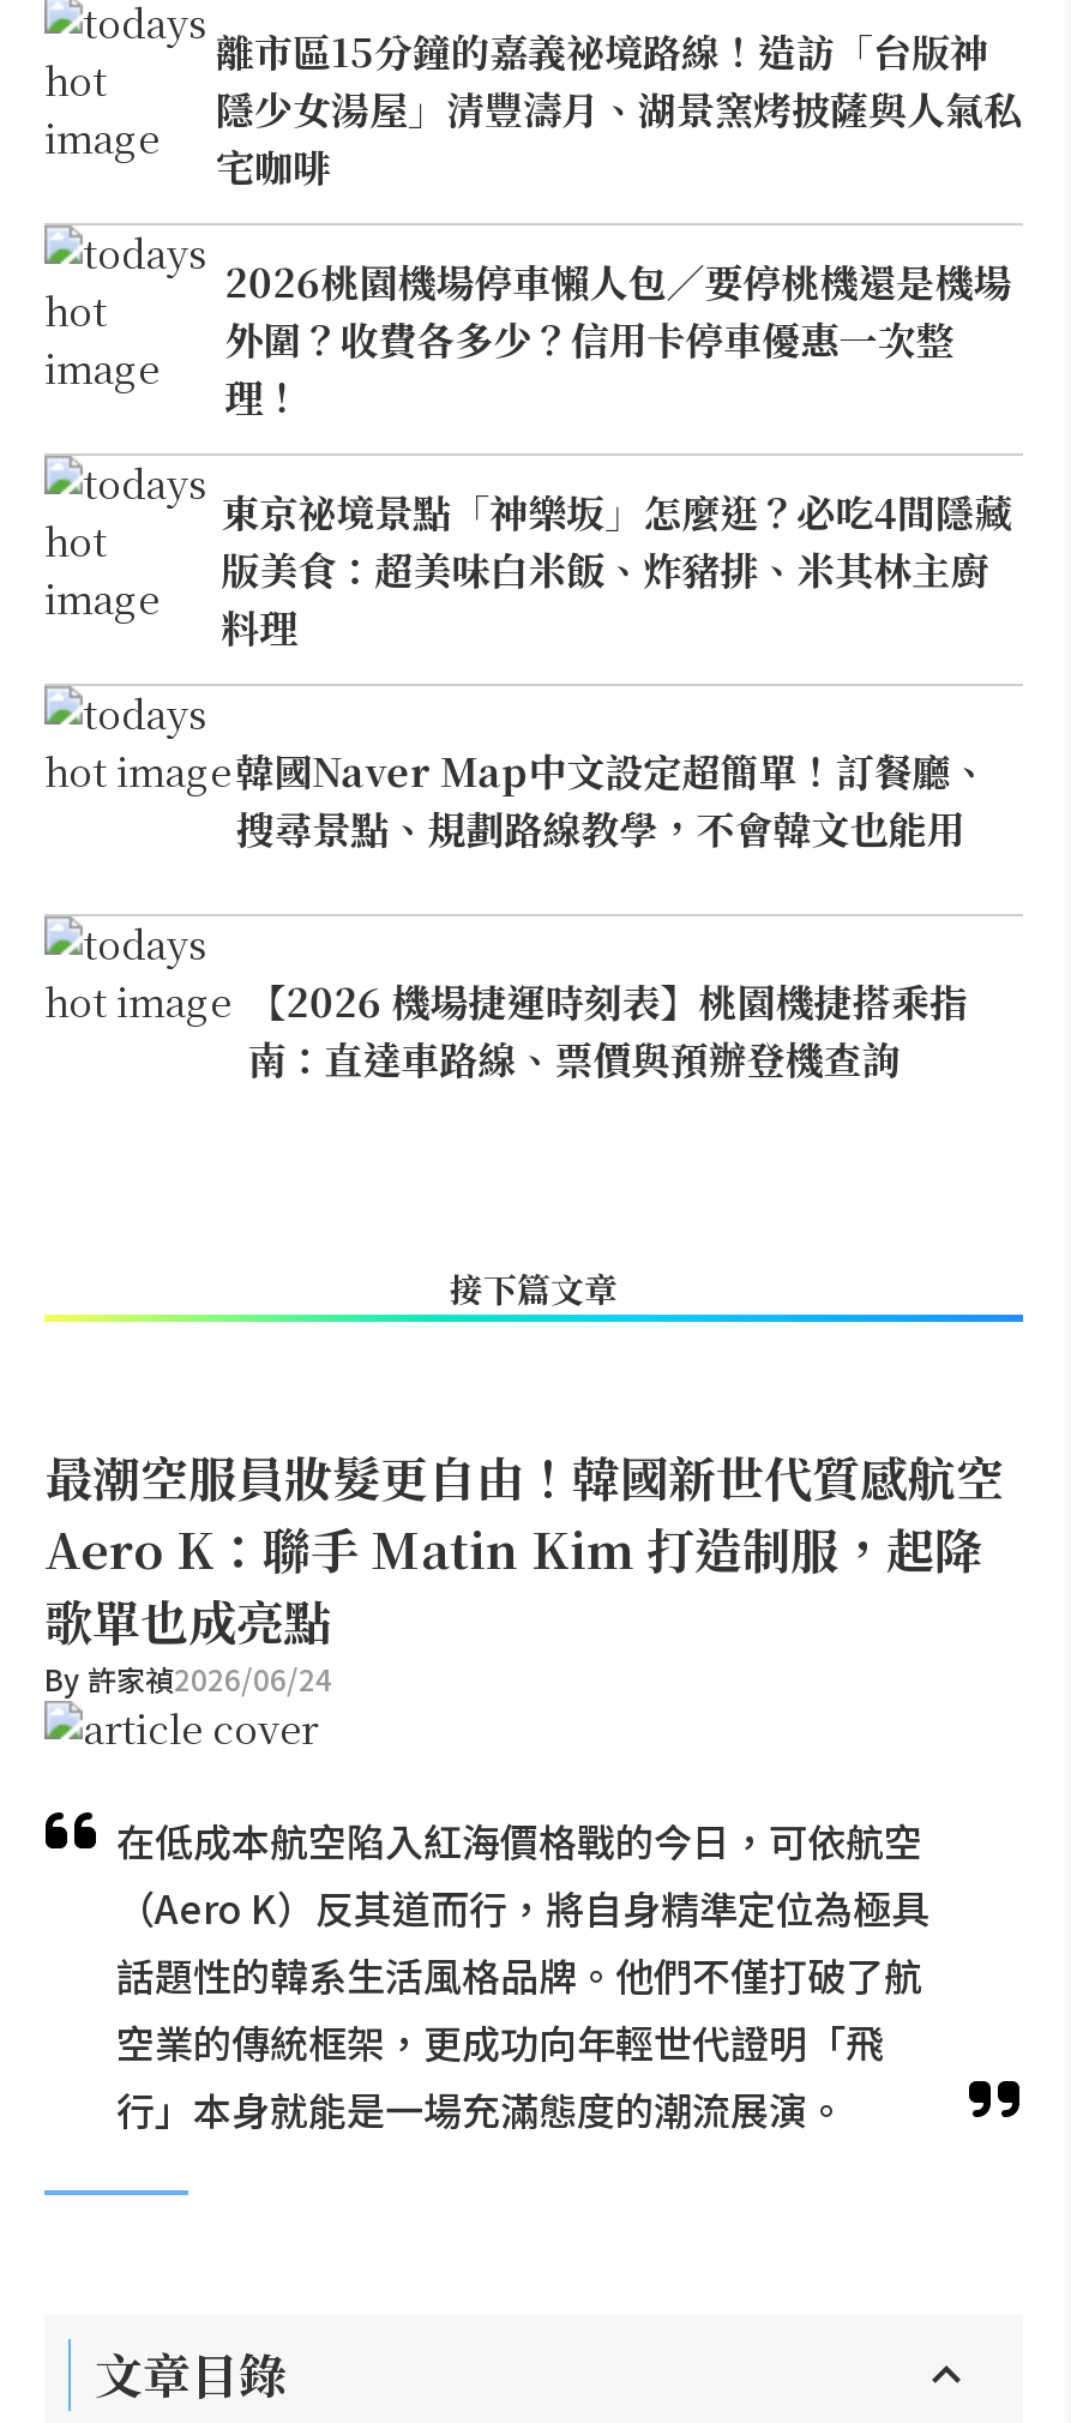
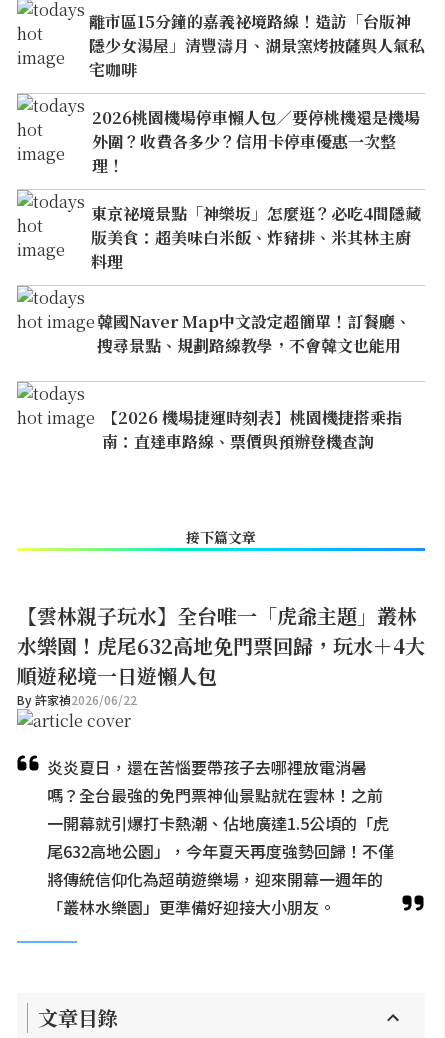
- 最潮空服員妝髮更自由！韓國新世代質感航空
- Aero K：聯手 Matin Kim 打造制服，起降
- 歌單也成亮點
- By 許家禎2026/06/24
+ 【雲林親子玩水】全台唯一「虎爺主題」叢林
+ 水樂園！虎尾632高地免門票回歸，玩水＋4大
+ 順遊秘境一日遊懶人包
+ By 許家禎2026/06/22

- 在低成本航空陷入紅海價格戰的今日，可依航空
- （Aero K）反其道而行，將自身精準定位為極具
- 話題性的韓系生活風格品牌。他們不僅打破了航
- 空業的傳統框架，更成功向年輕世代證明「飛
- 行」本身就能是一場充滿態度的潮流展演。
+ 炎炎夏日，還在苦惱要帶孩子去哪裡放電消暑
+ 嗎？全台最強的免門票神仙景點就在雲林！之前
+ 一開幕就引爆打卡熱潮、佔地廣達1.5公頃的「虎
+ 尾632高地公園」，今年夏天再度強勢回歸！不僅
+ 將傳統信仰化為超萌遊樂場，迎來開幕一週年的
+ 「叢林水樂園」更準備好迎接大小朋友。
